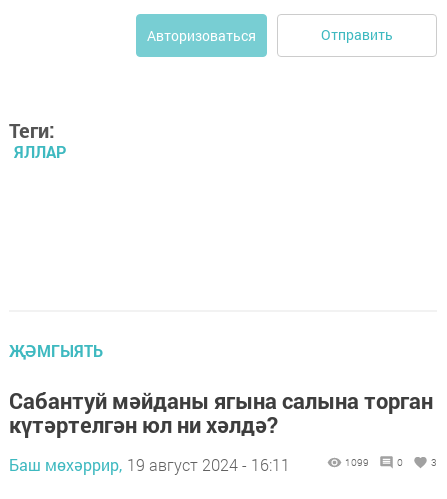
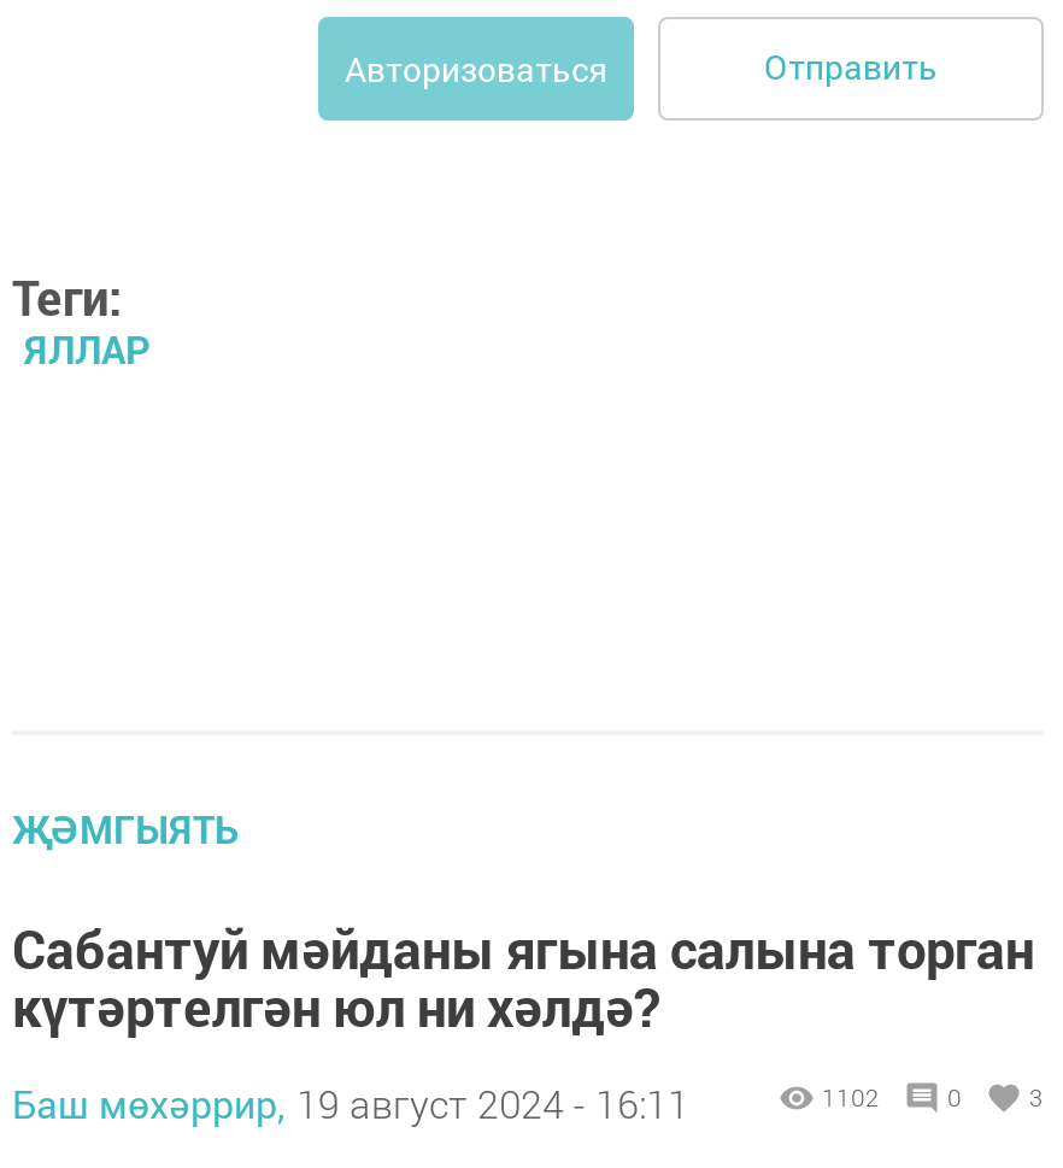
- 1099
+ 1102
